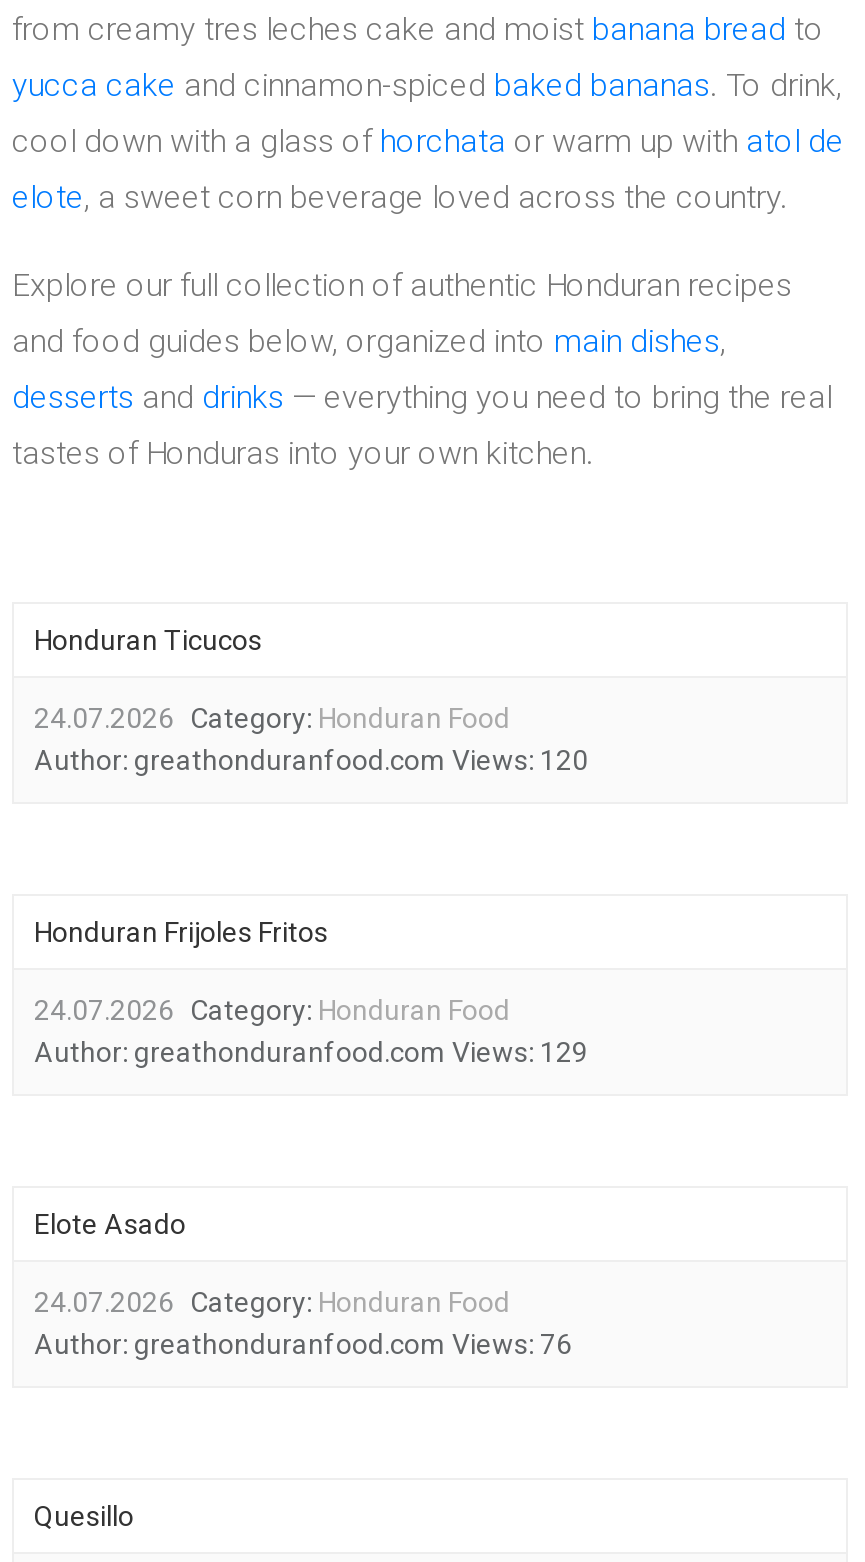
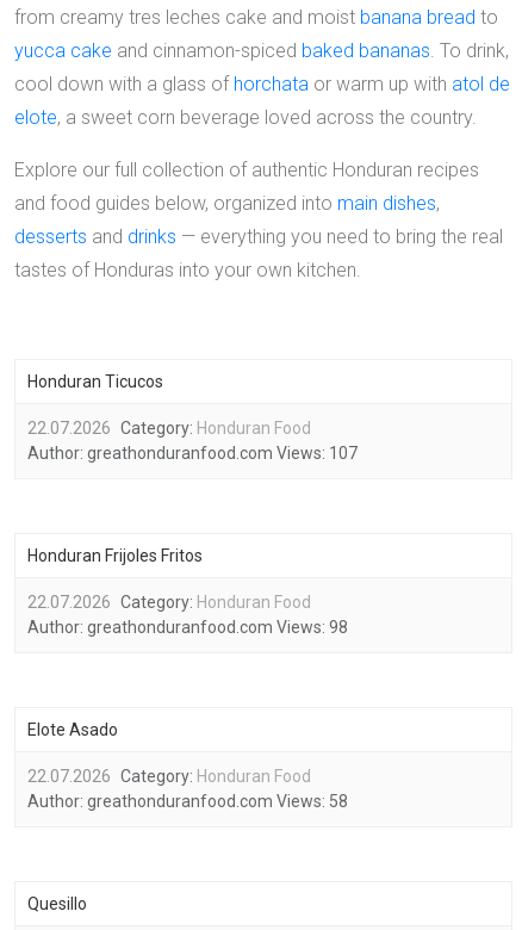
- 24.07.2026 Category: Honduran Food
+ 22.07.2026 Category: Honduran Food

- Author: greathonduranfood.com Views: 120
+ Author: greathonduranfood.com Views: 107

- 24.07.2026 Category: Honduran Food
+ 22.07.2026 Category: Honduran Food

- Author: greathonduranfood.com Views: 129
+ Author: greathonduranfood.com Views: 98

- 24.07.2026 Category: Honduran Food
+ 22.07.2026 Category: Honduran Food

- Author: greathonduranfood.com Views: 76
+ Author: greathonduranfood.com Views: 58
